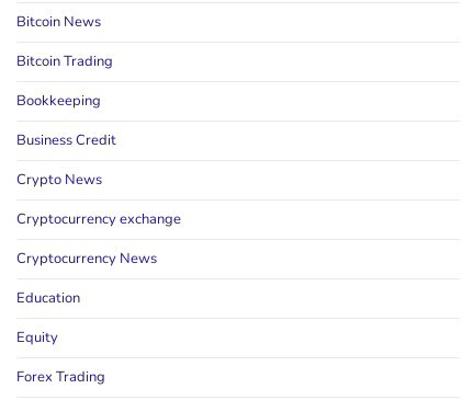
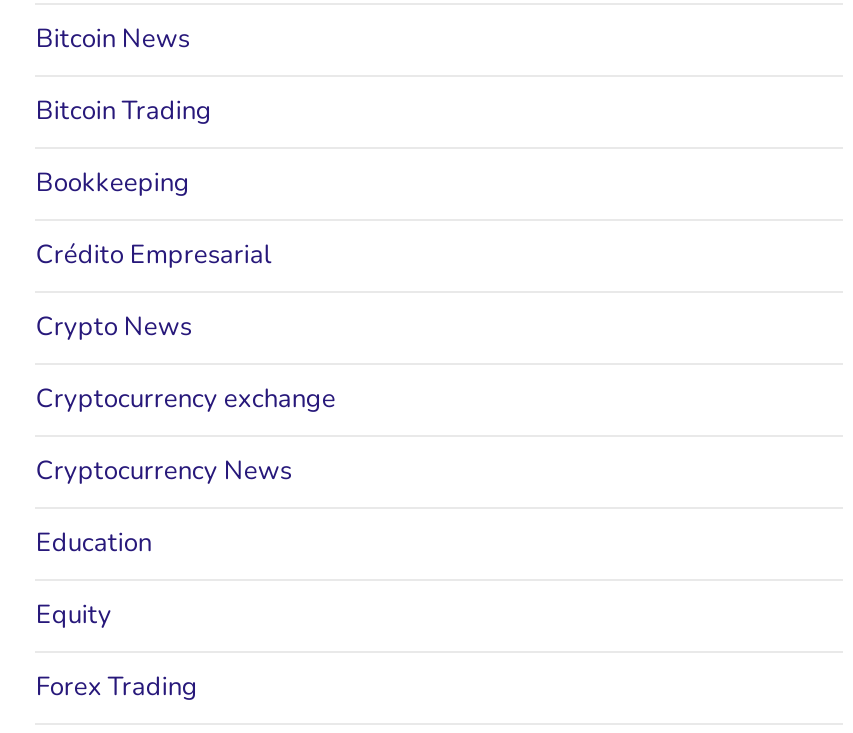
- Business Credit
+ Crédito Empresarial
